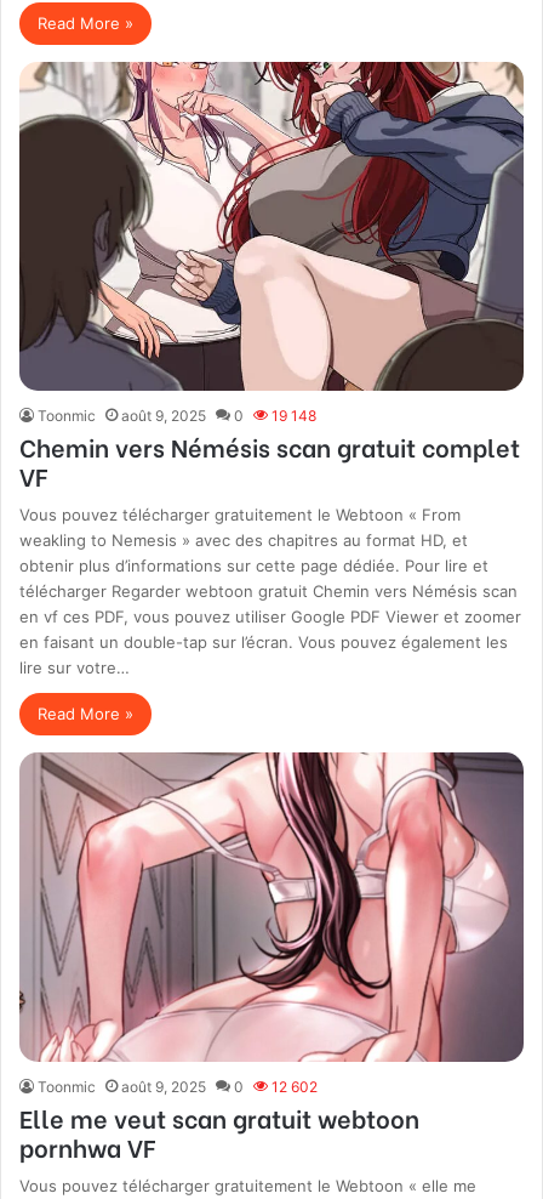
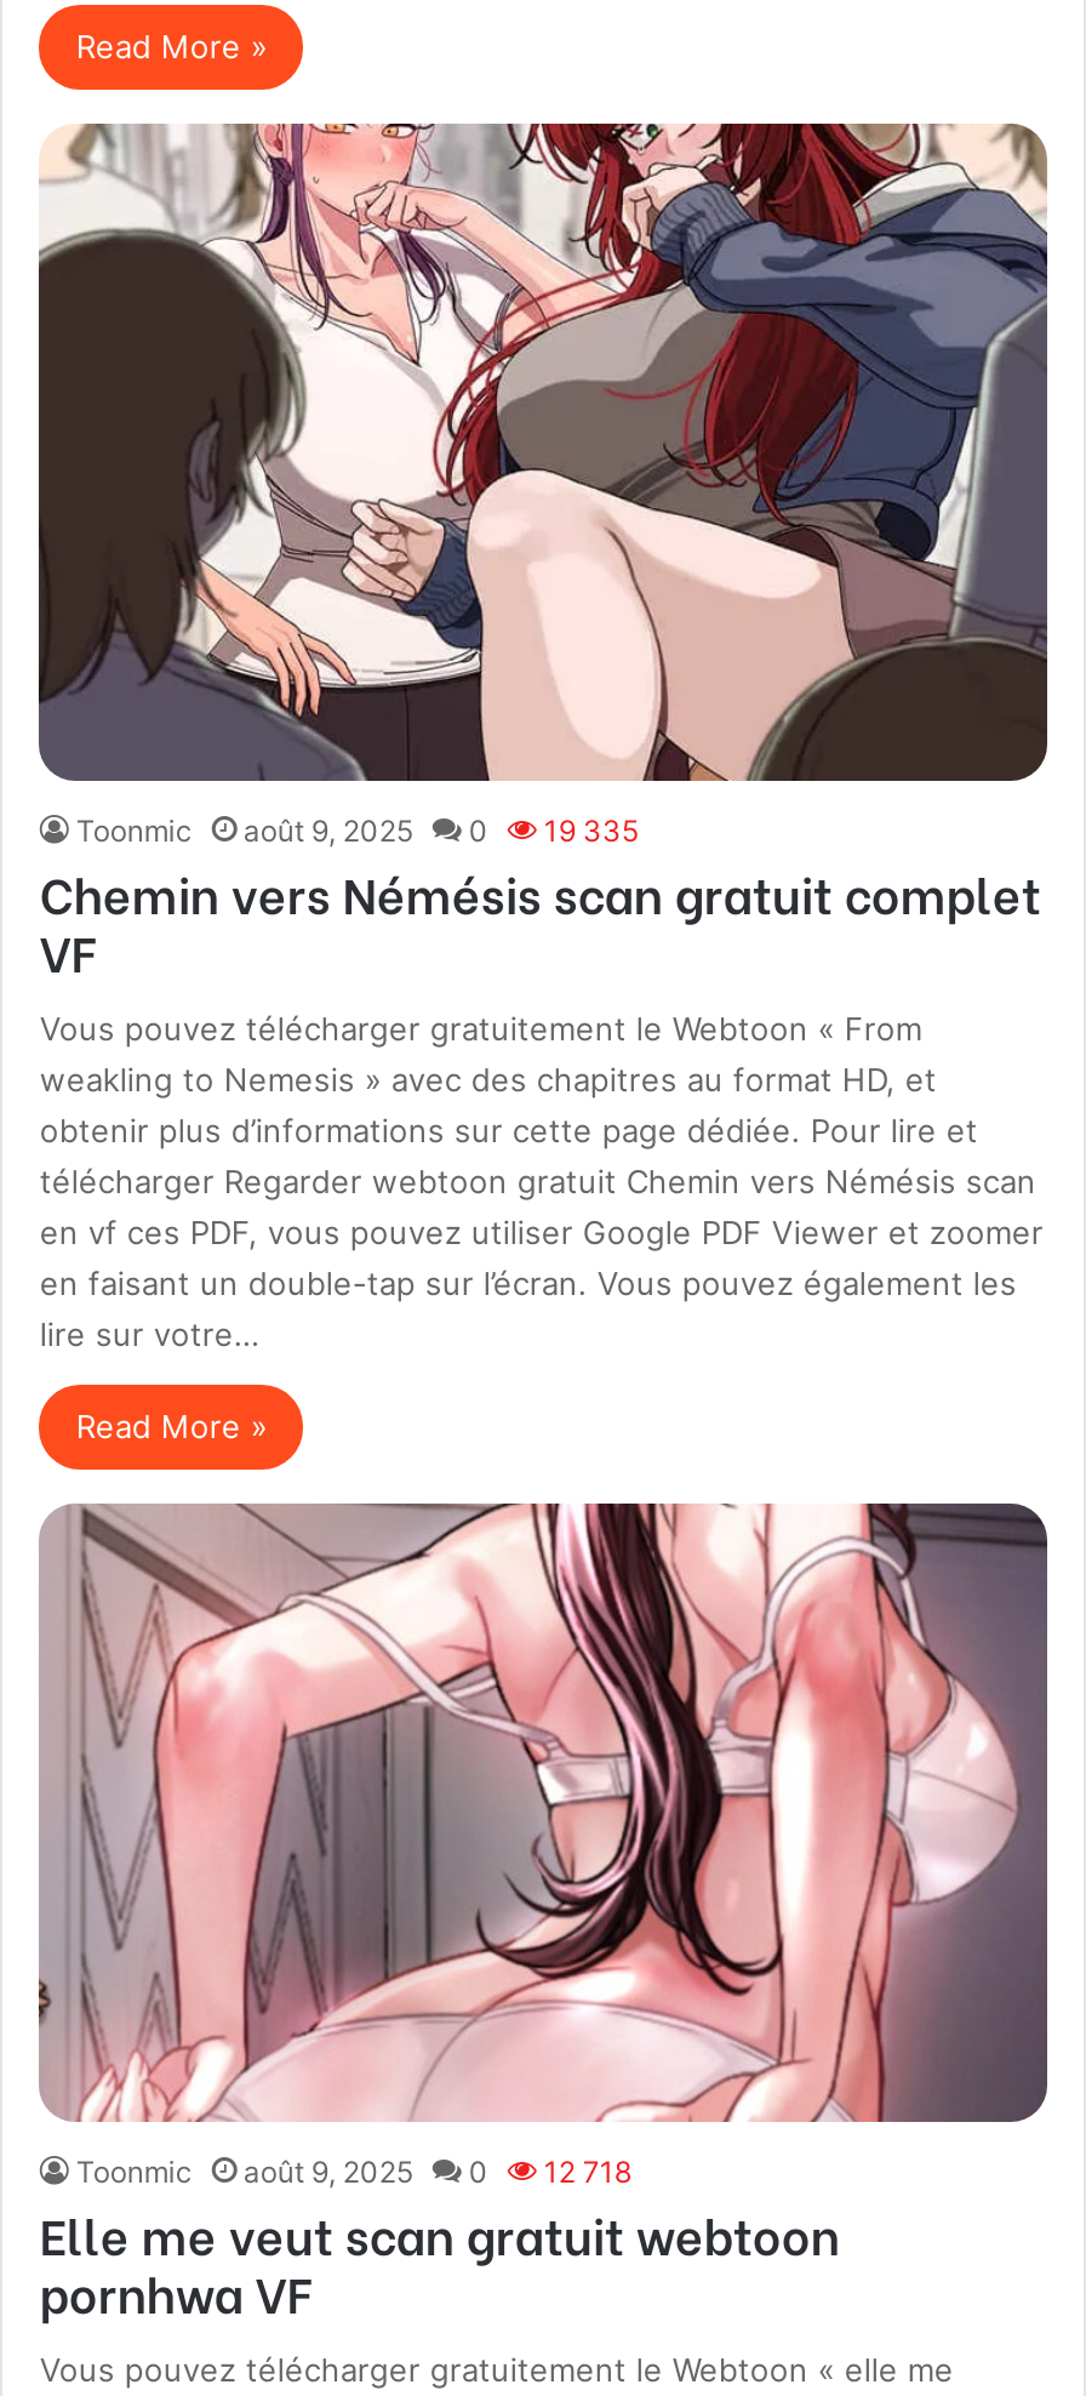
- Toonmic août 9, 2025 0 19 148
+ Toonmic août 9, 2025 0 19 335

- Toonmic août 9, 2025 0 12 602
+ Toonmic août 9, 2025 0 12 718
